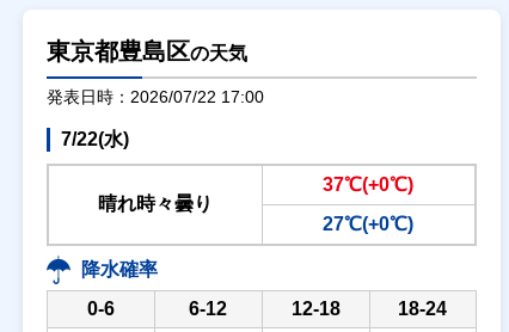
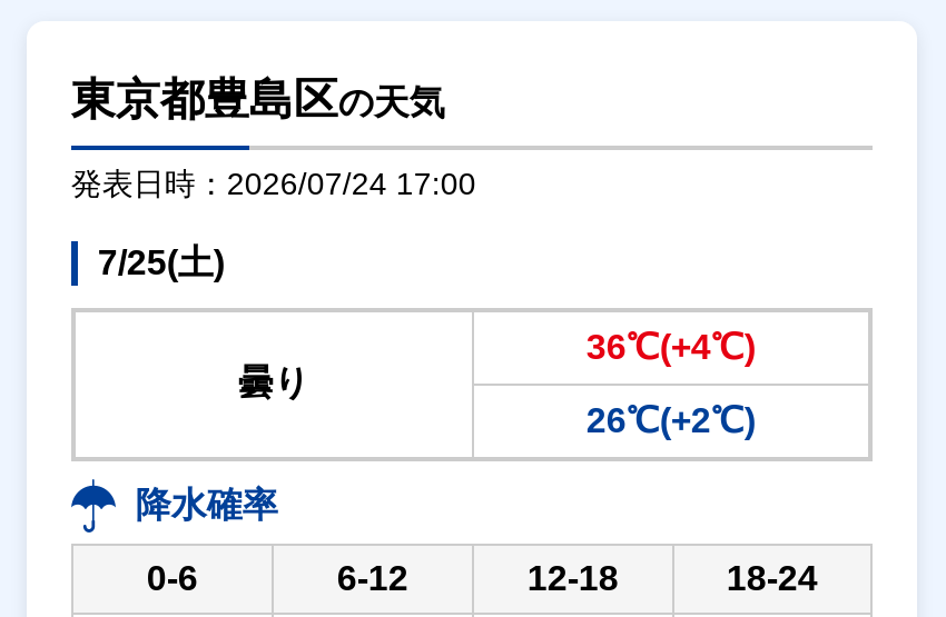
- 発表日時：2026/07/22 17:00
+ 発表日時：2026/07/24 17:00

- 7/22(水)
+ 7/25(土)

- 37℃(+0℃)
+ 36℃(+4℃)

- 晴れ時々曇り
+ 曇り

- 27℃(+0℃)
+ 26℃(+2℃)
